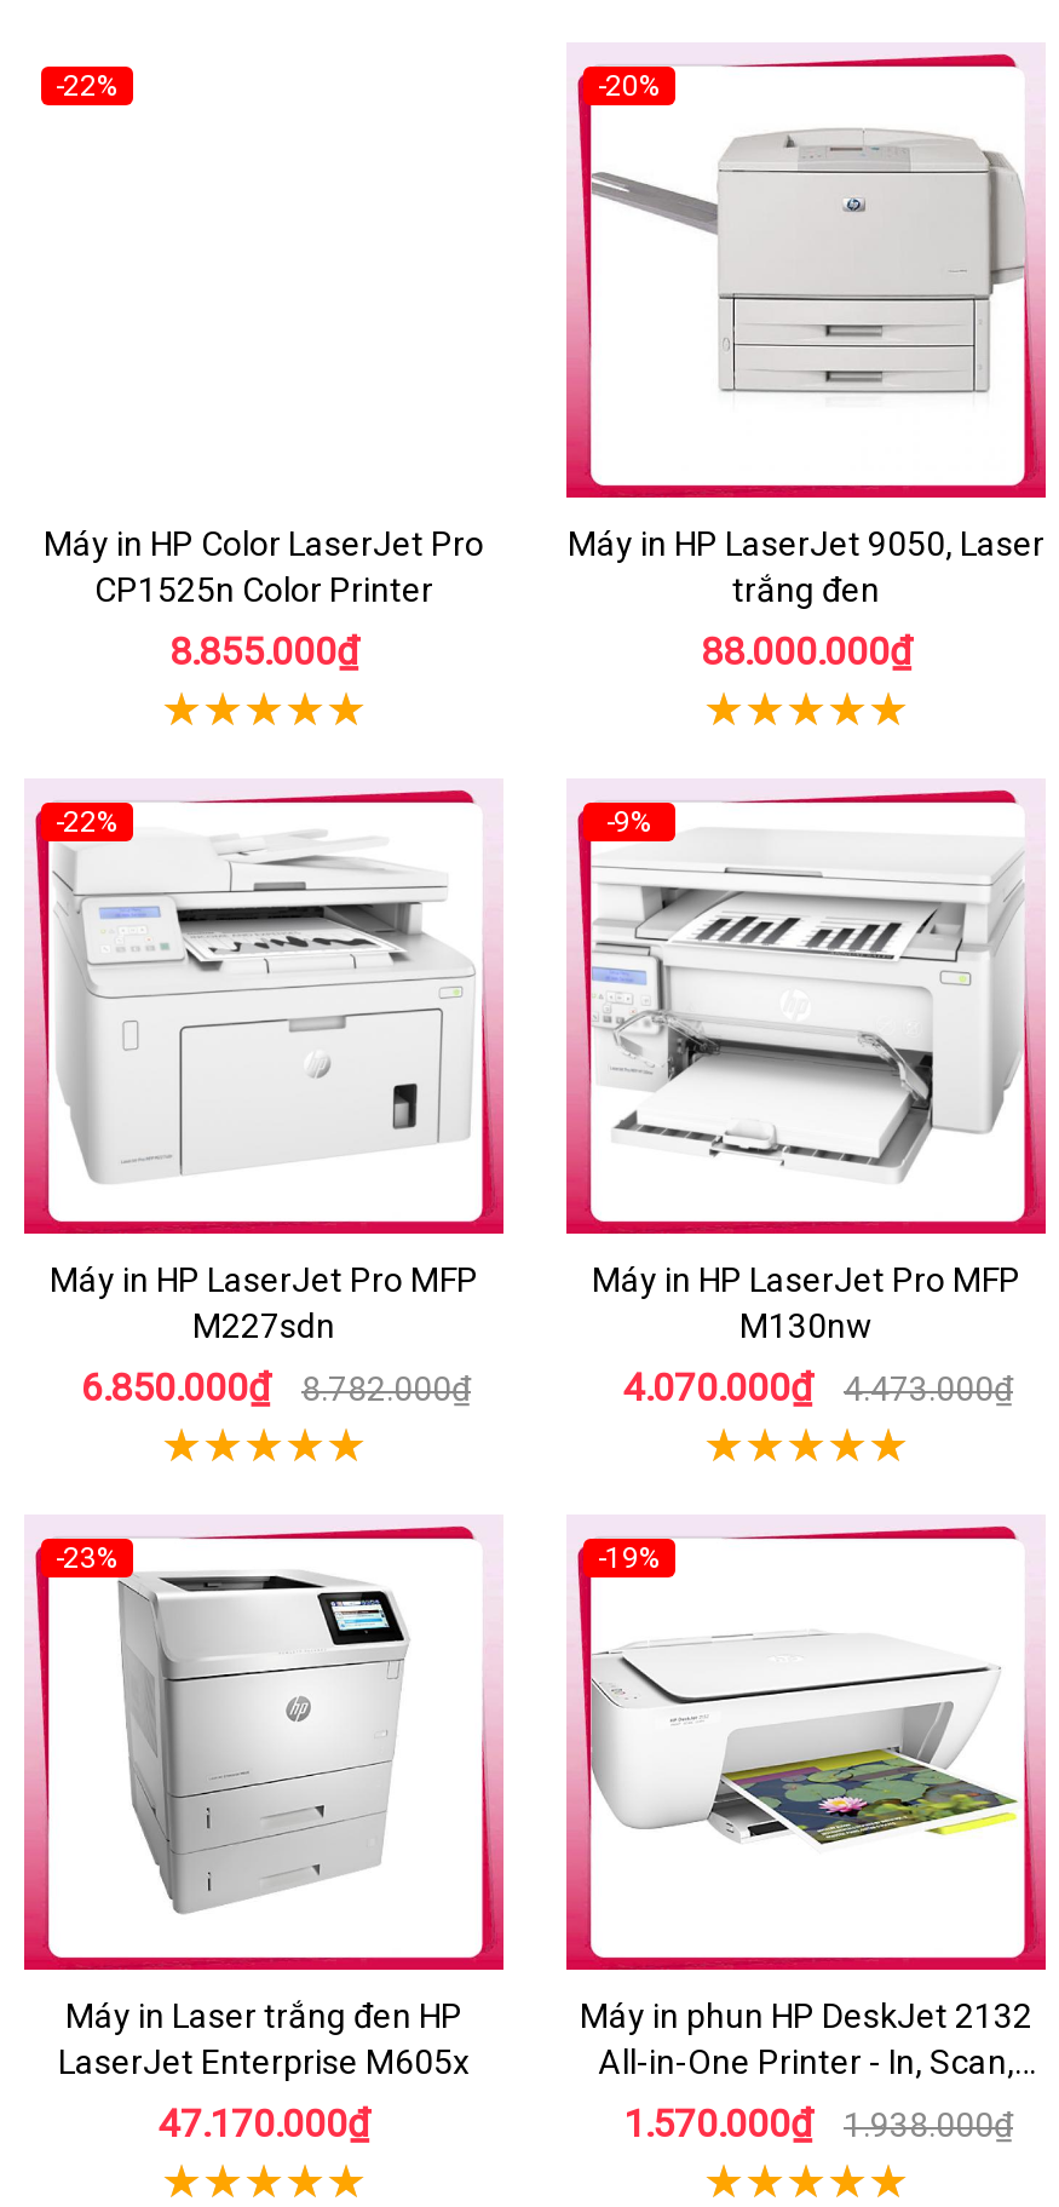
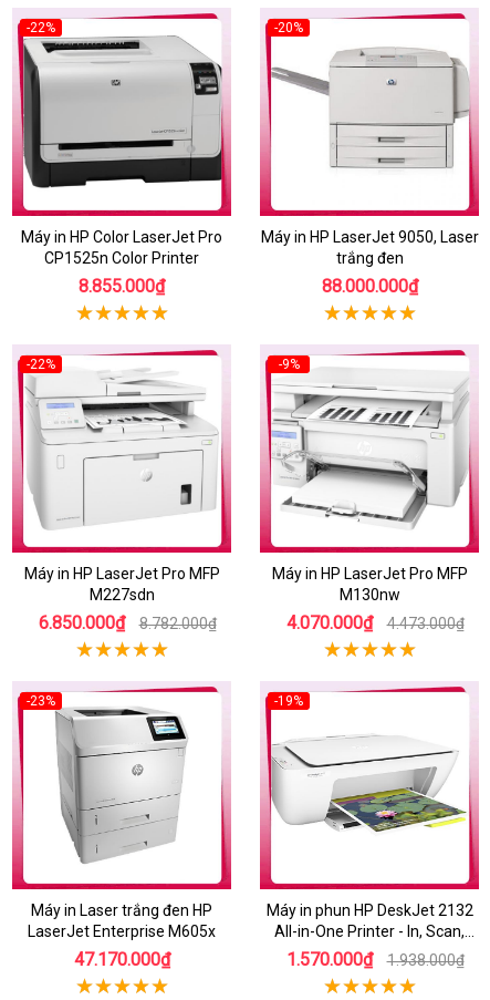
+ [image]
